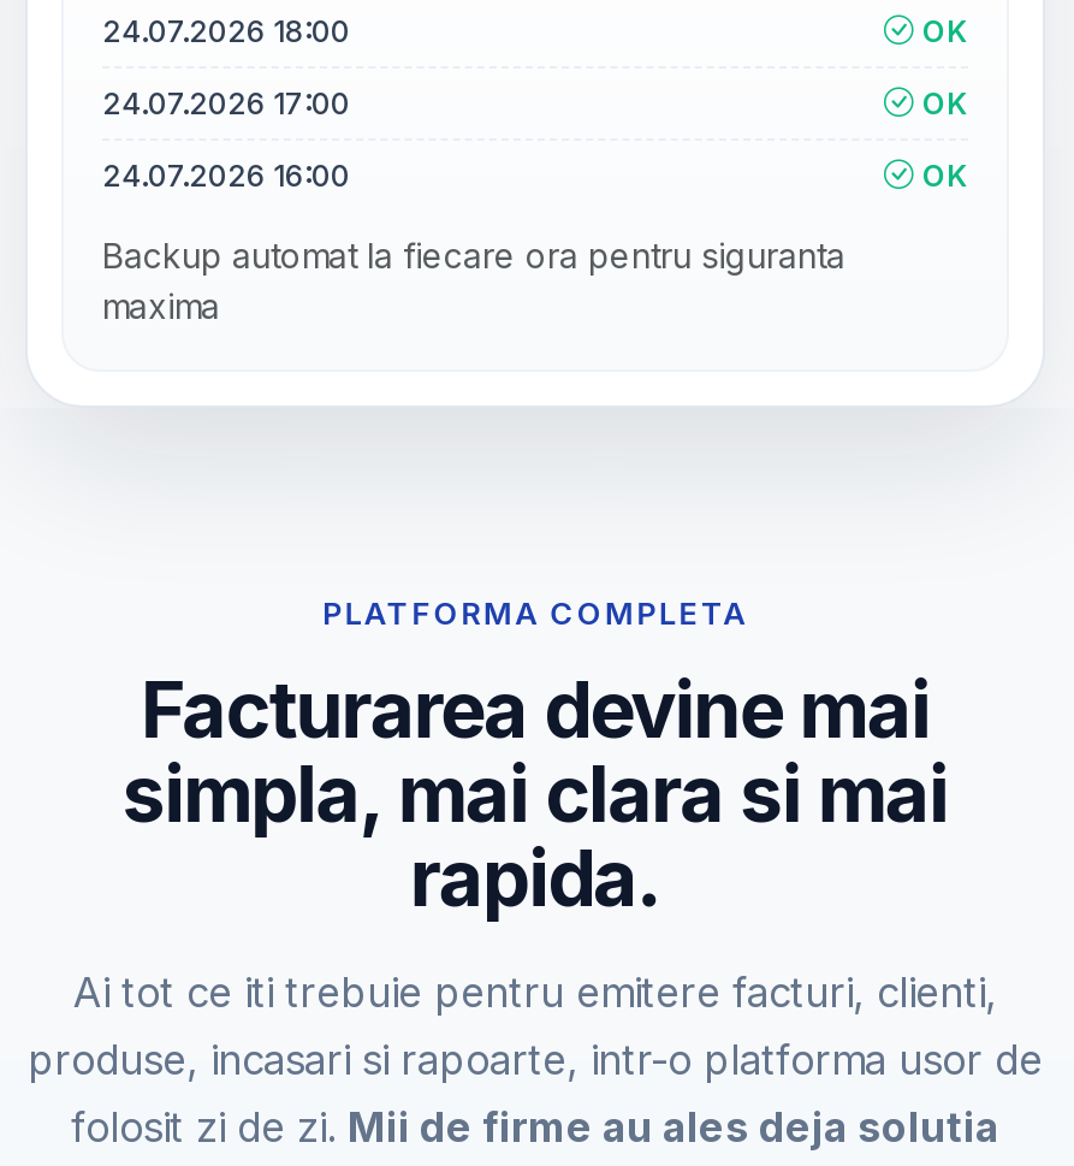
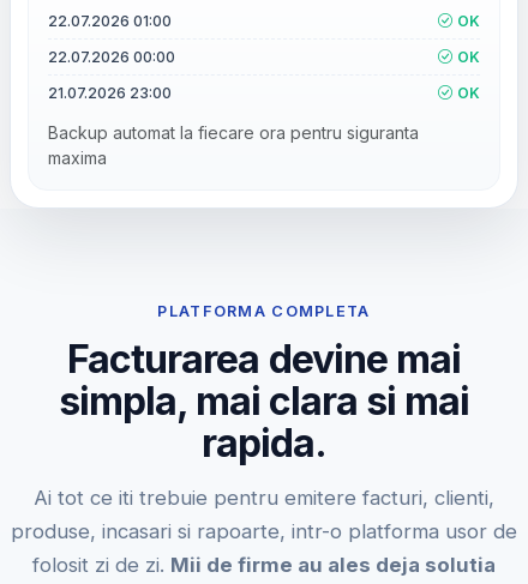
- 24.07.2026 18:00
+ 22.07.2026 01:00

- 24.07.2026 17:00
+ 22.07.2026 00:00

- 24.07.2026 16:00
+ 21.07.2026 23:00
